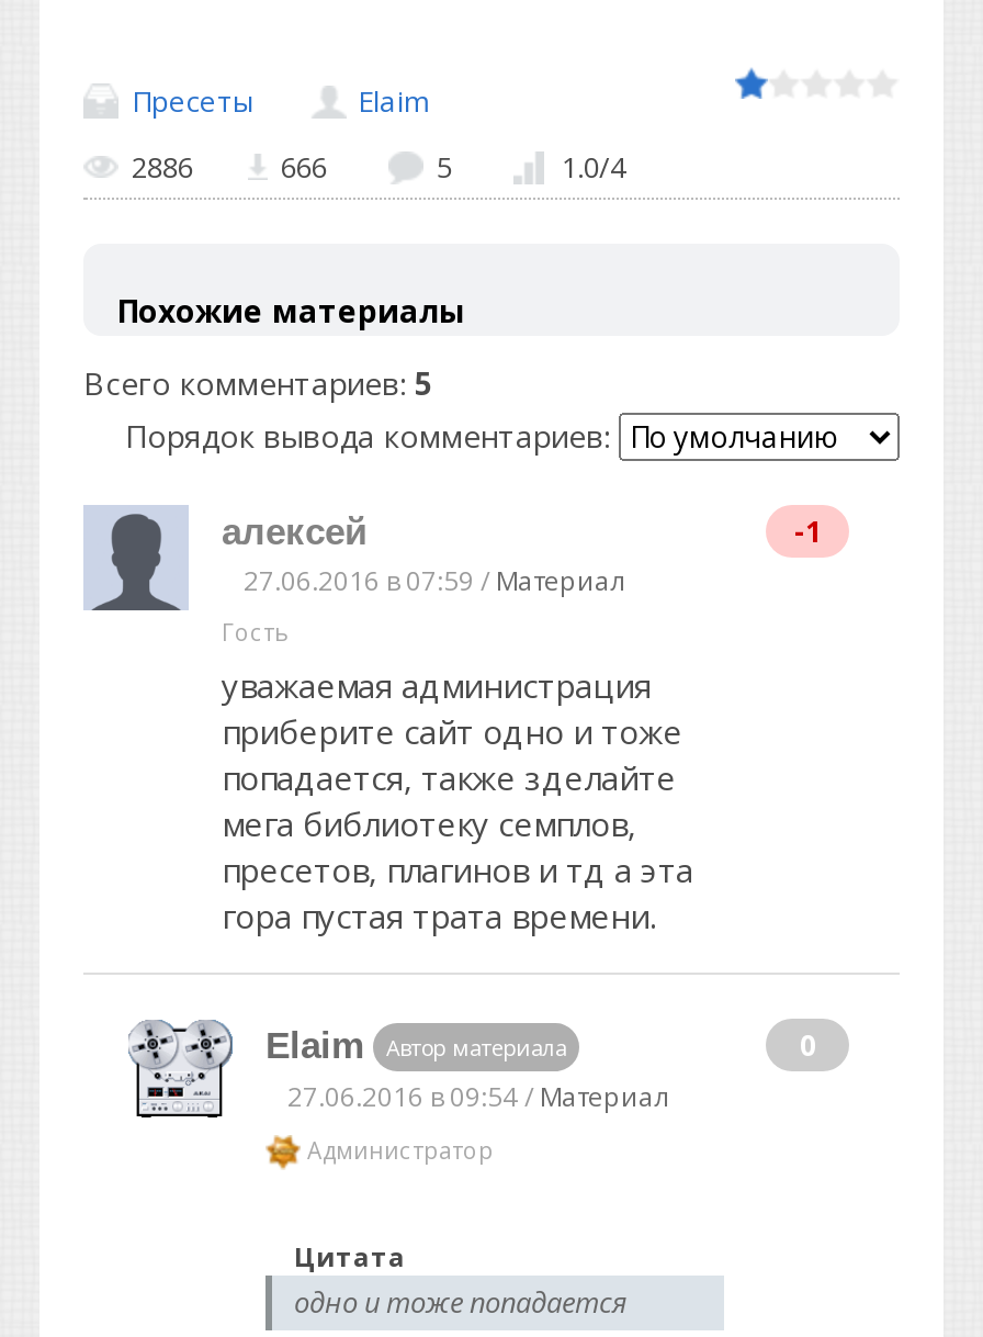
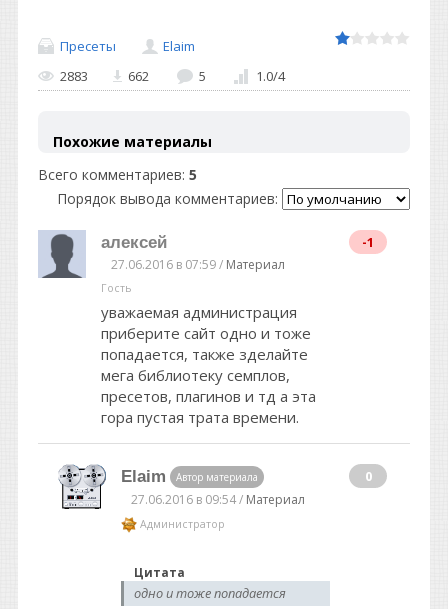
- 2886
+ 2883

- 666
+ 662
